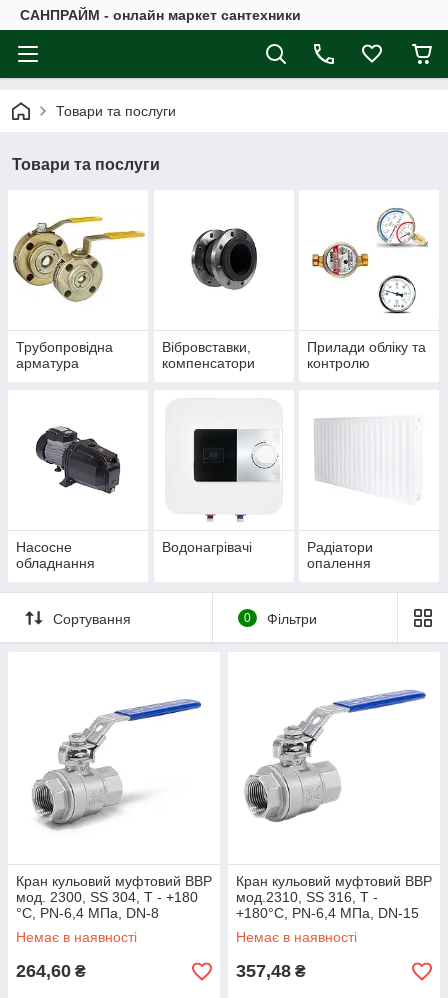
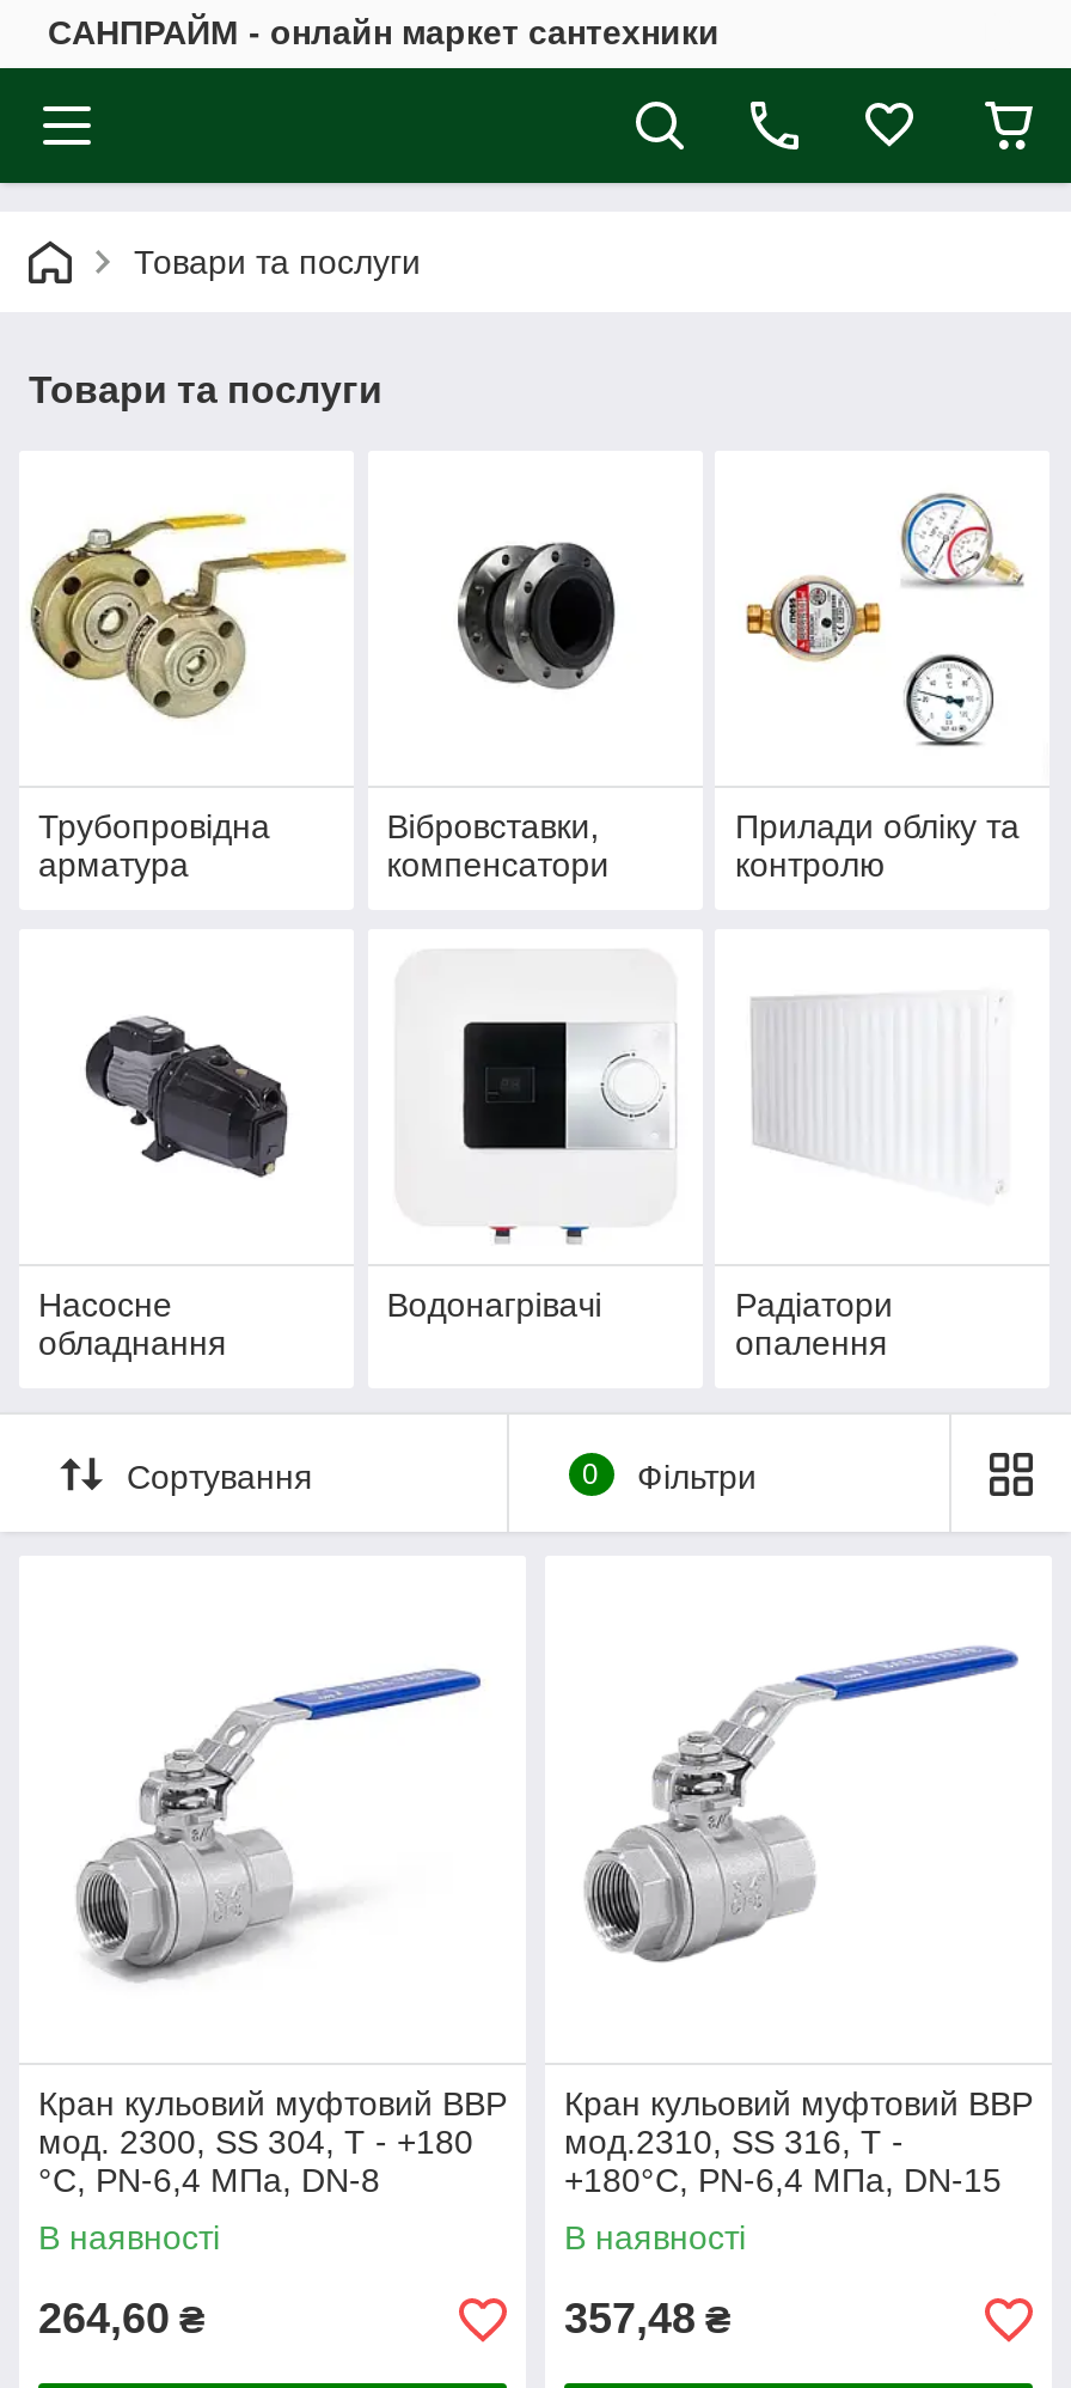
- Немає в наявності
+ В наявності

- Немає в наявності
+ В наявності
